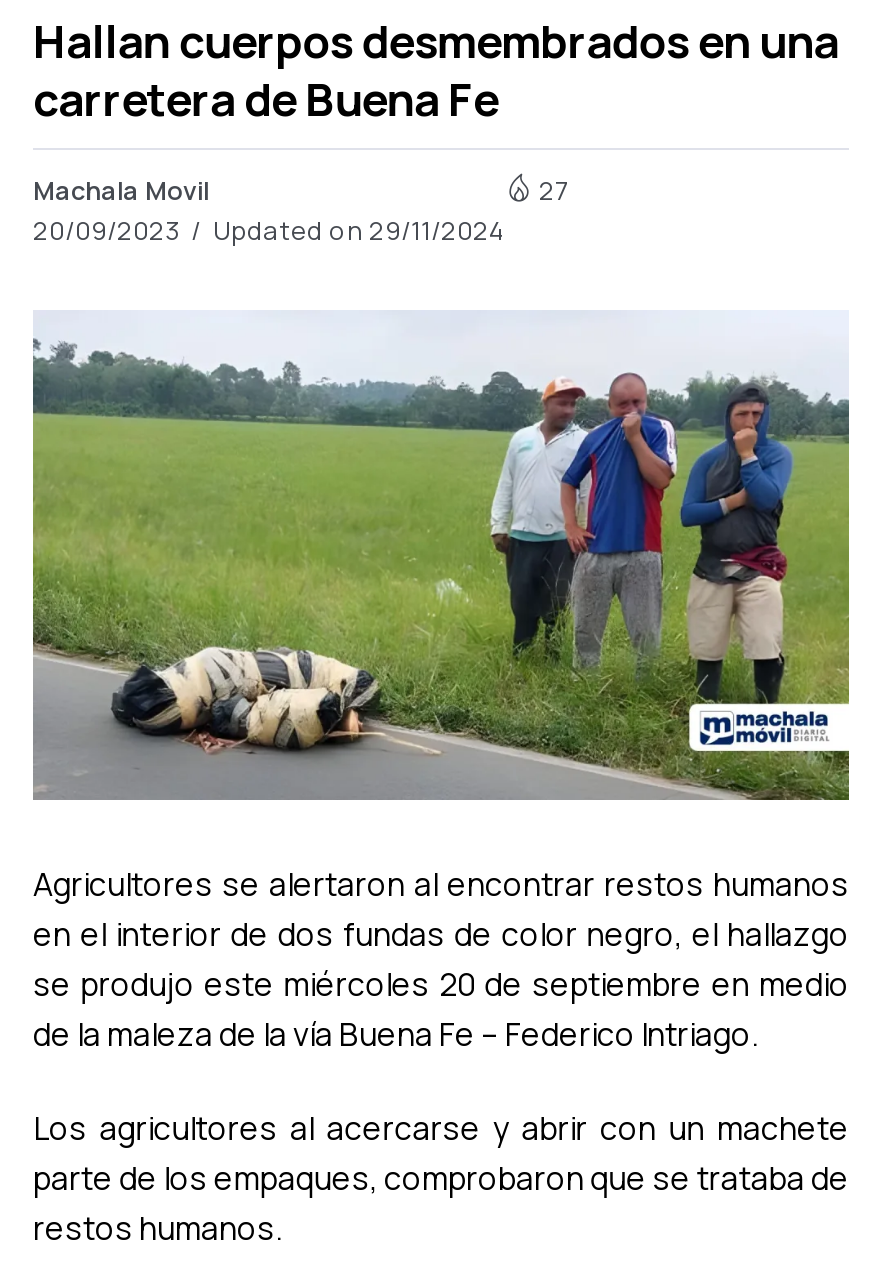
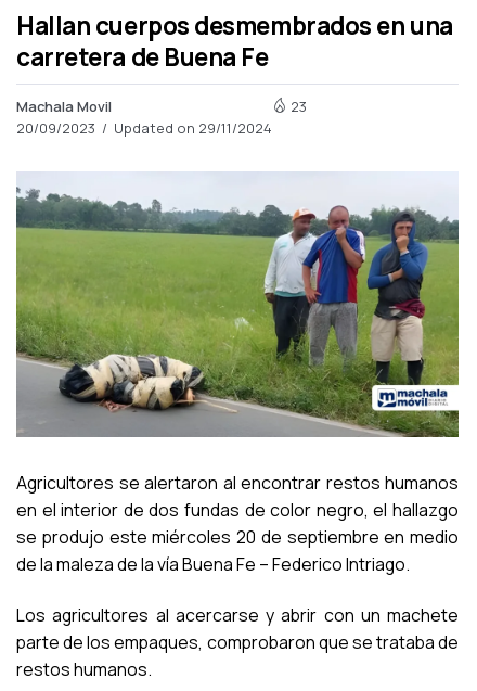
- 27
+ 23
